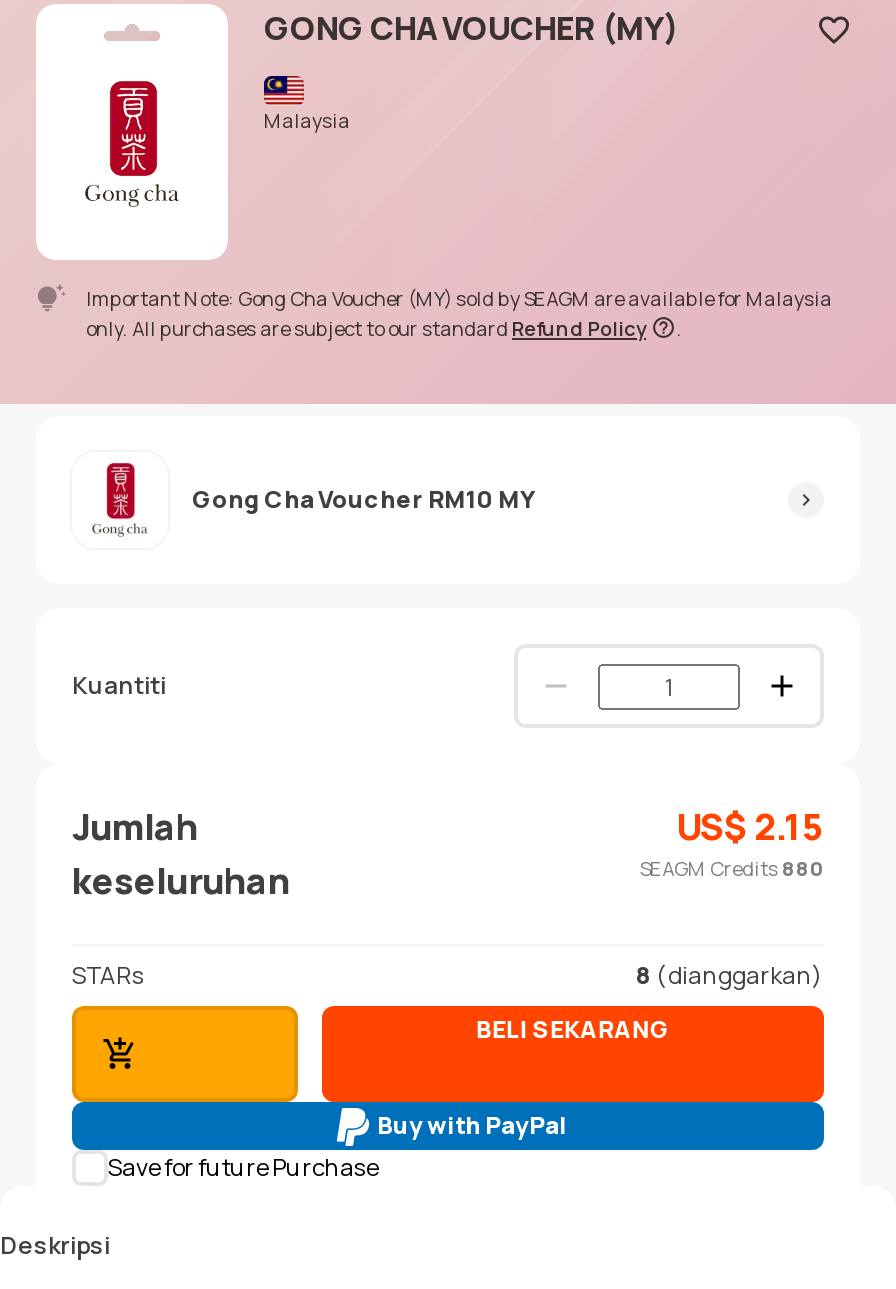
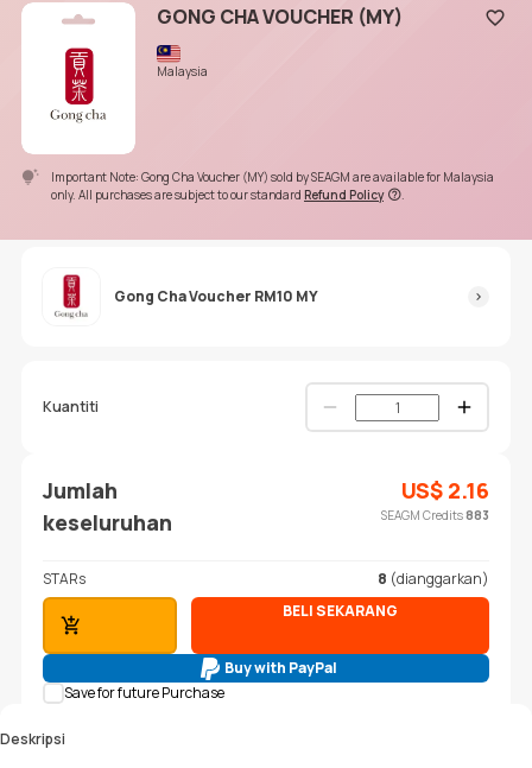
- US$2.15
- SEAGM Credits 880
+ US$2.16
+ SEAGM Credits 883
